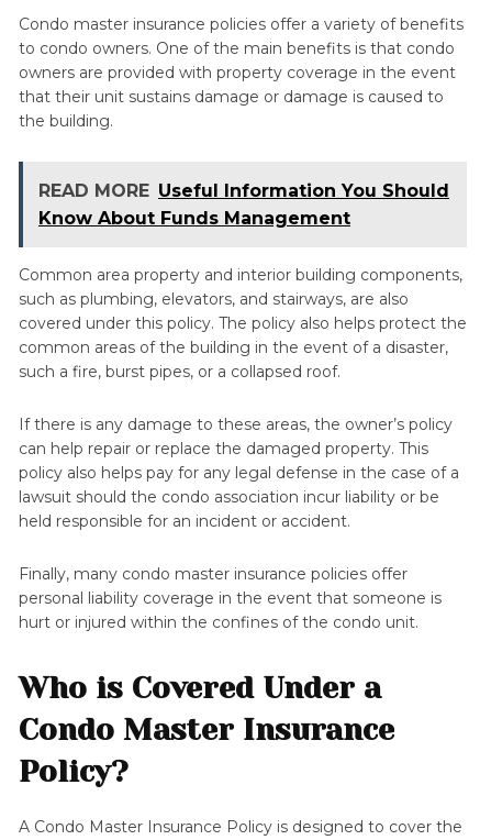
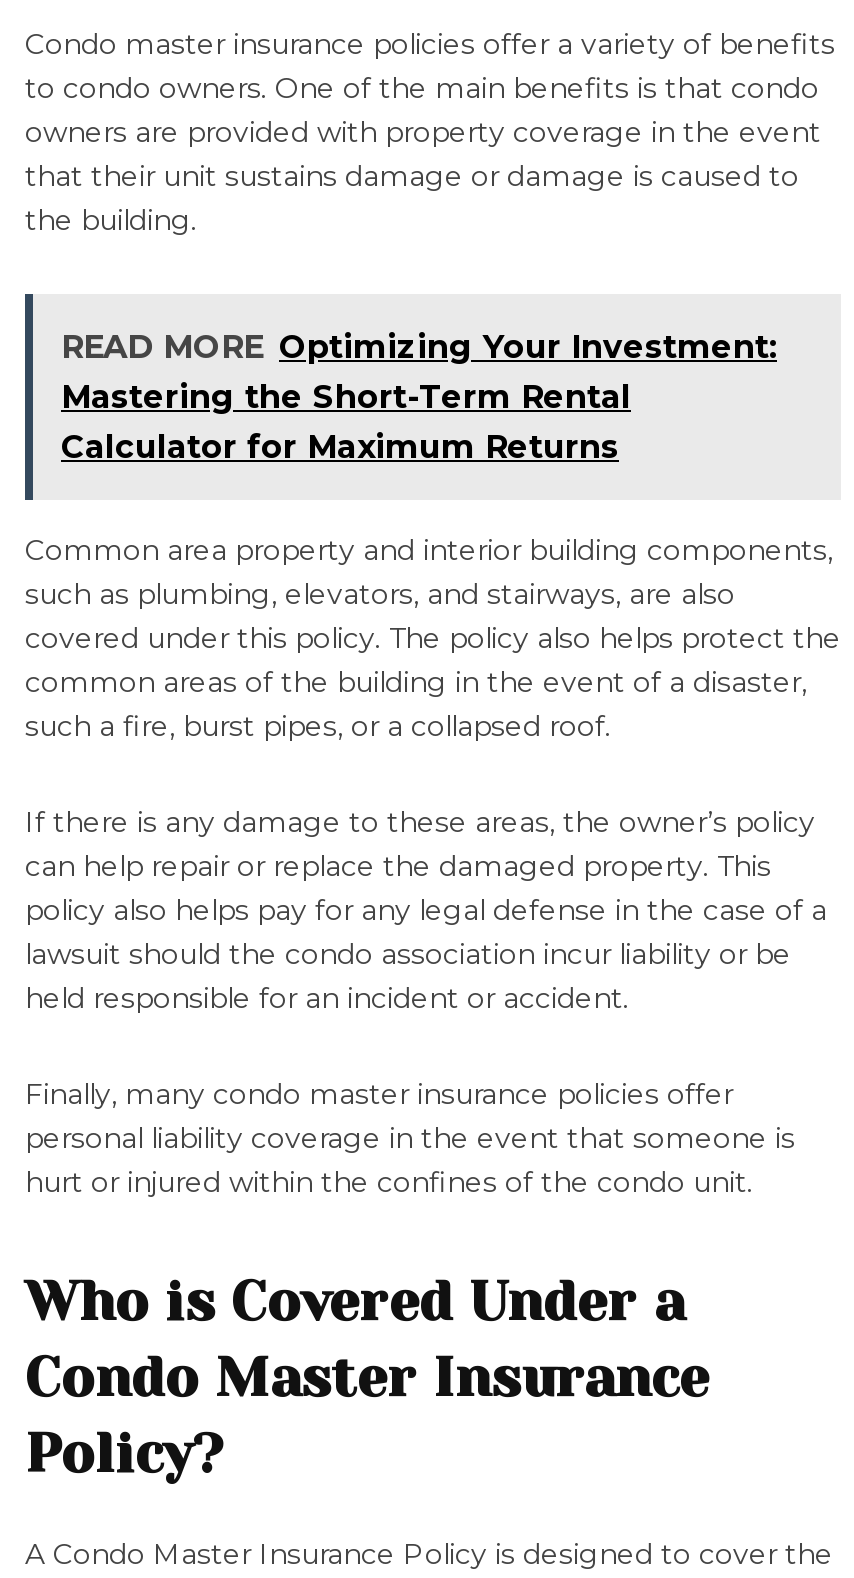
- READ MORE Useful Information You Should
- Know About Funds Management
+ READ MORE Optimizing Your Investment:
+ Mastering the Short-Term Rental
+ Calculator for Maximum Returns
